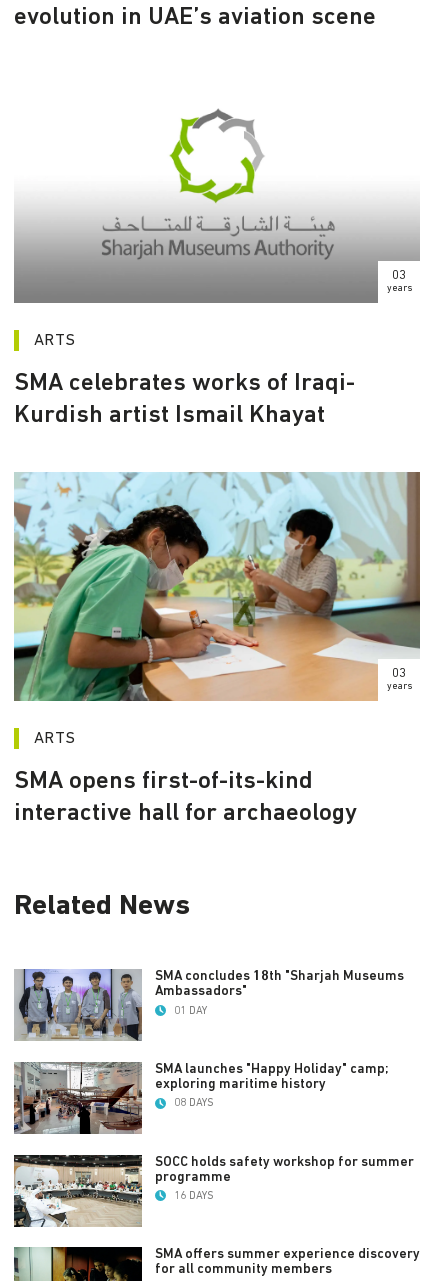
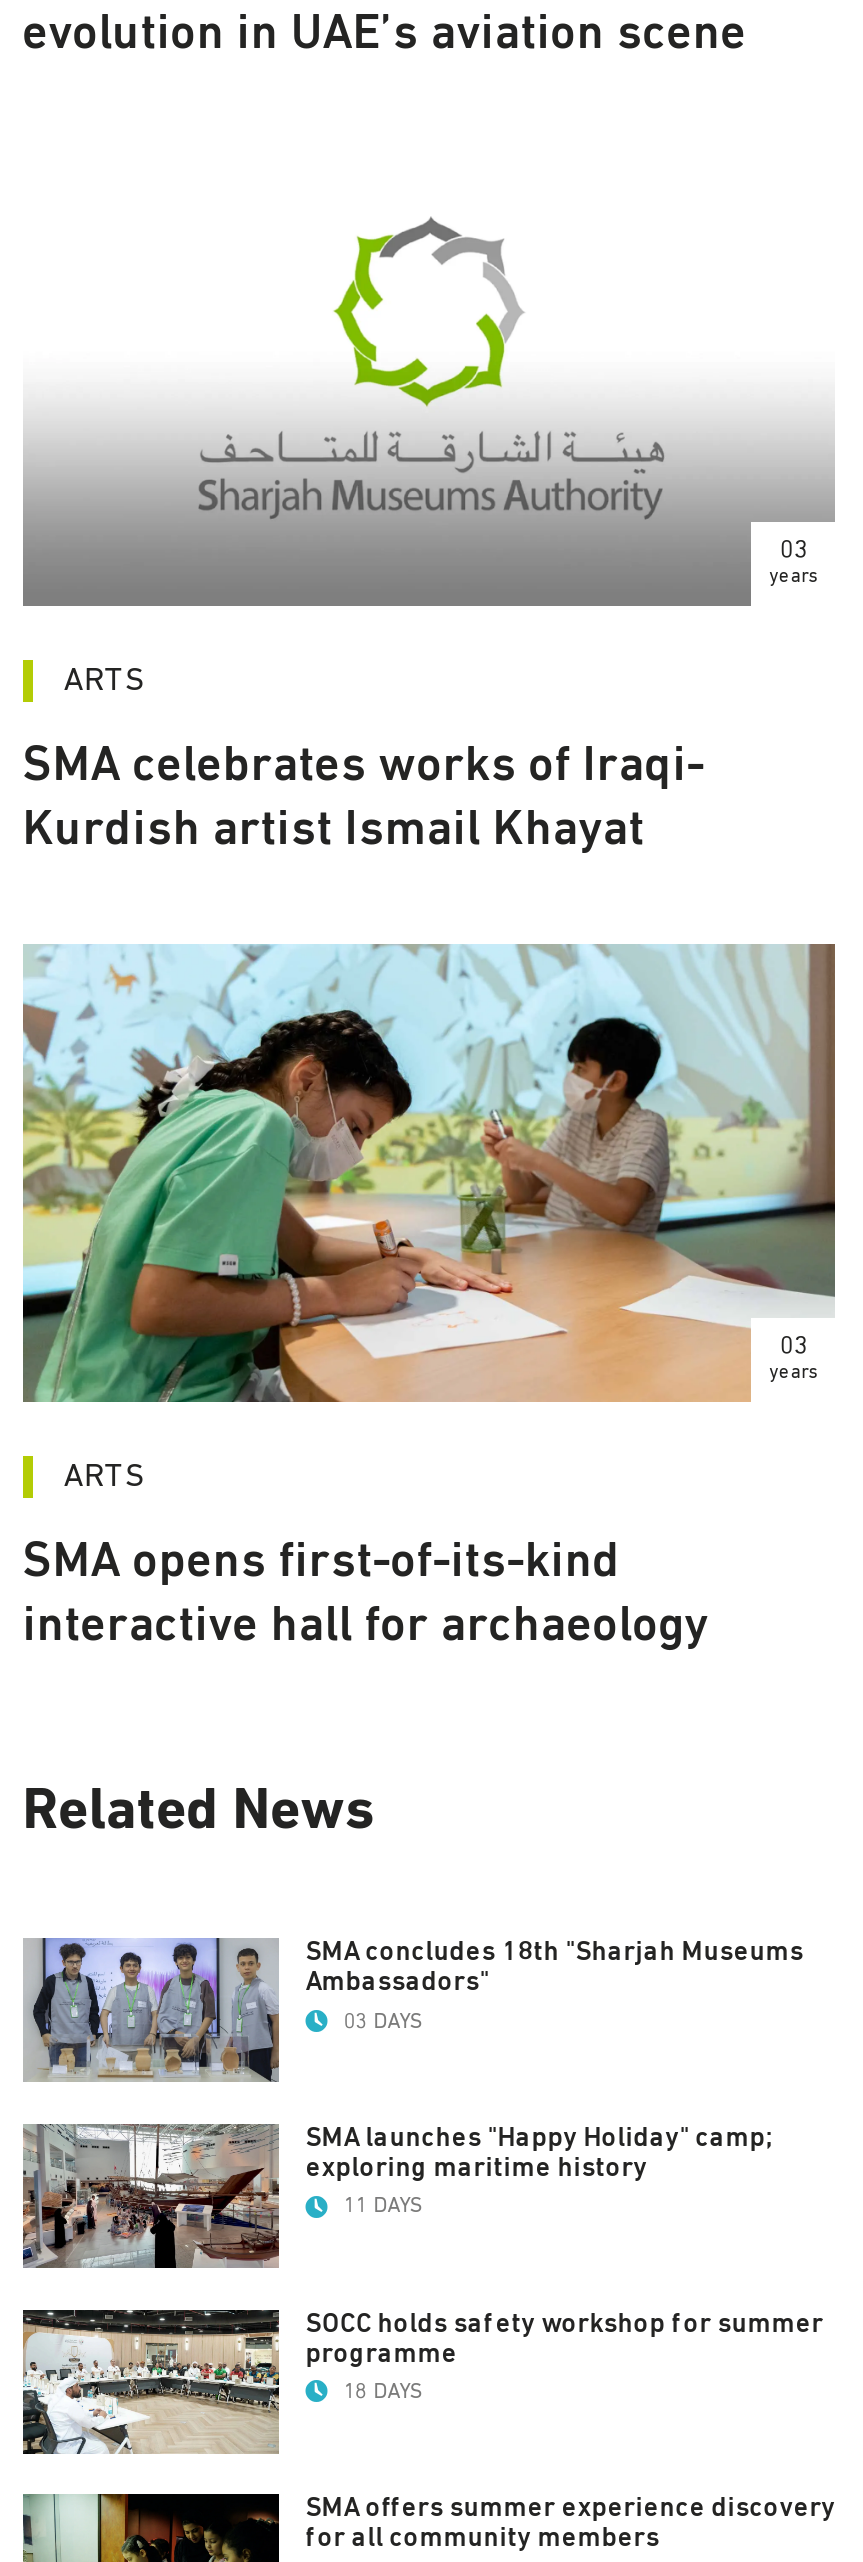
- 01 DAY
+ 03 DAYS

- 08 DAYS
+ 11 DAYS

- 16 DAYS
+ 18 DAYS
